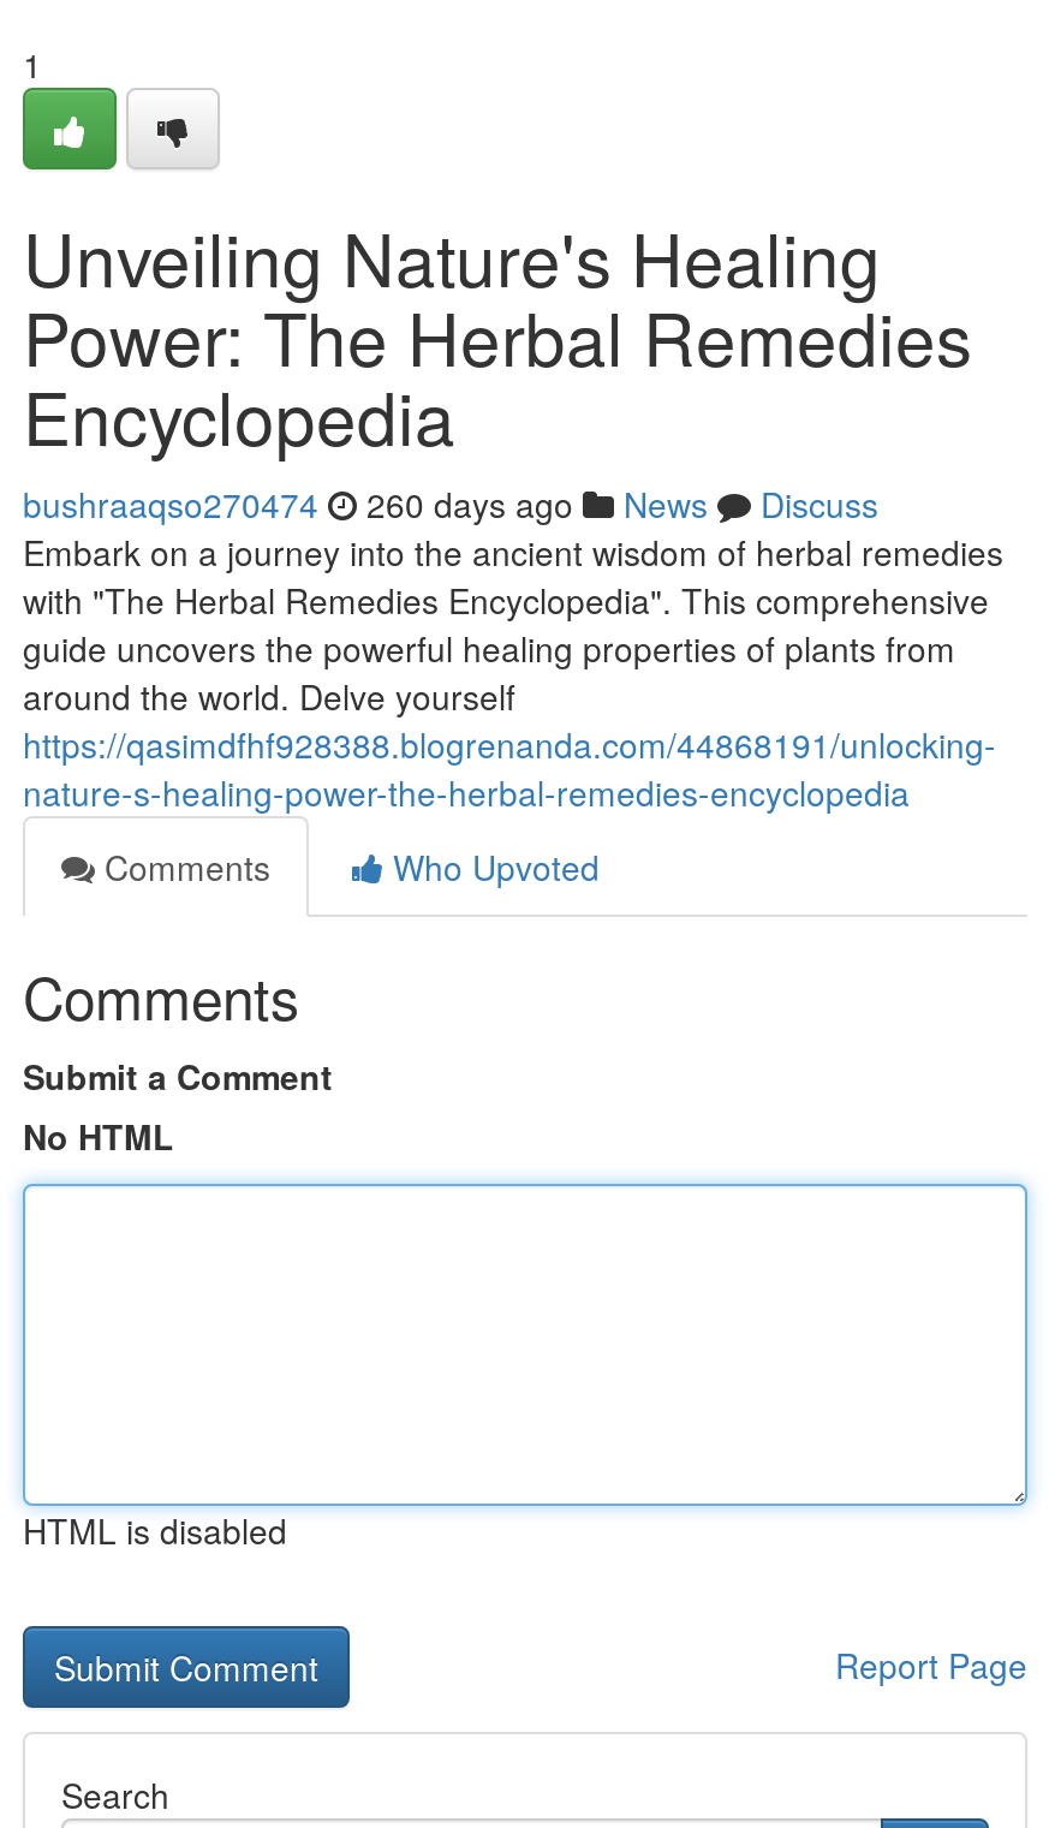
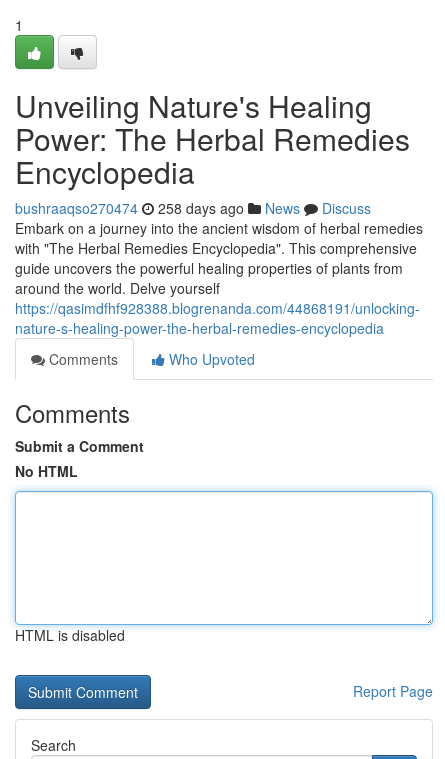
- bushraaqso270474 260 days ago News Discuss
+ bushraaqso270474 258 days ago News Discuss
